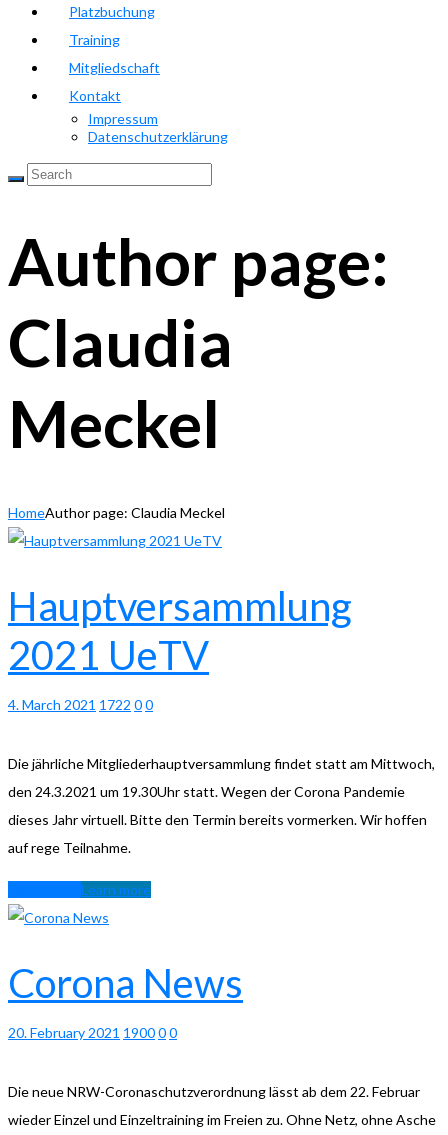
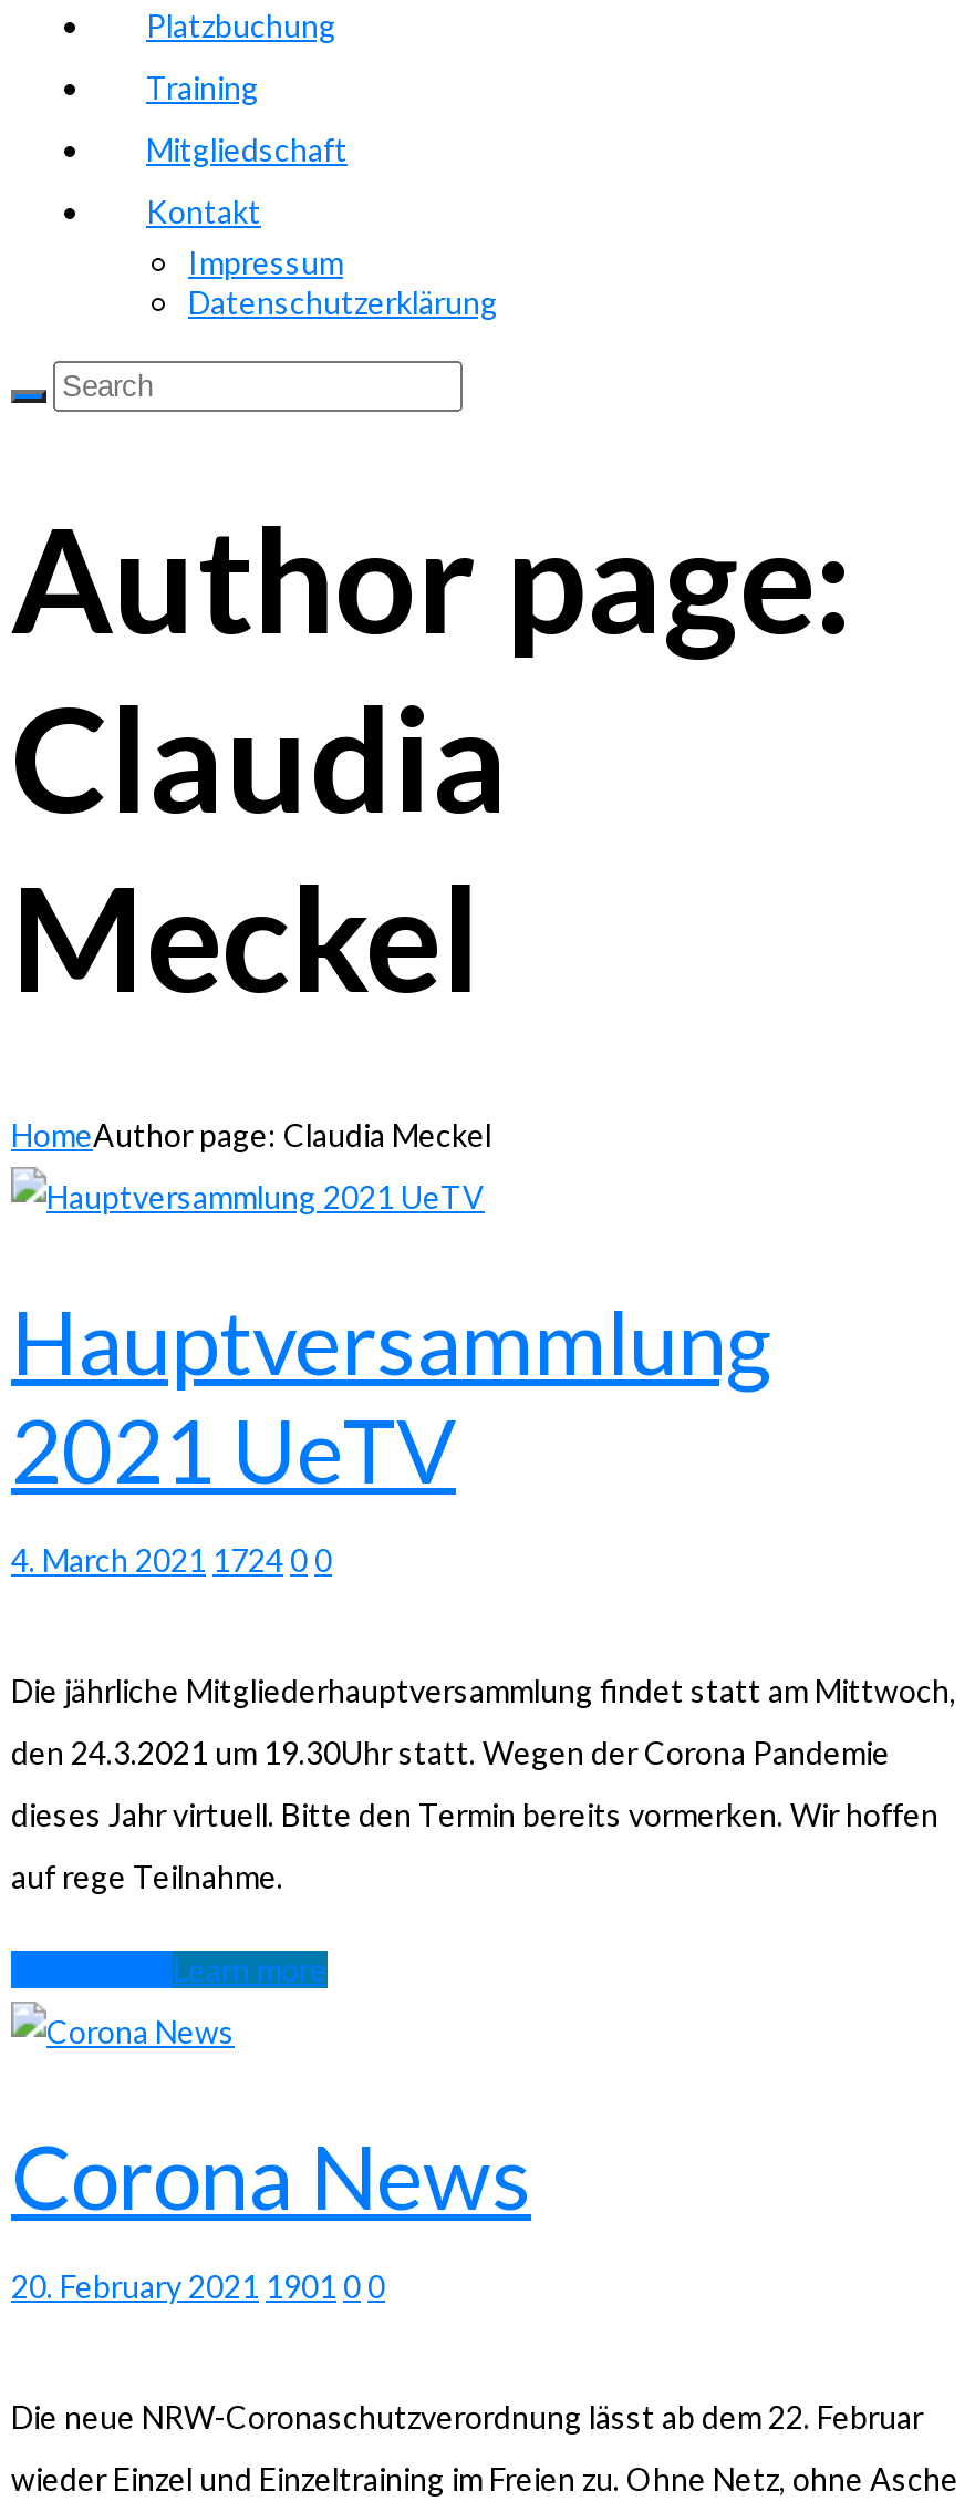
- 4. March 2021 1722 0 0
+ 4. March 2021 1724 0 0

- 20. February 2021 1900 0 0
+ 20. February 2021 1901 0 0
